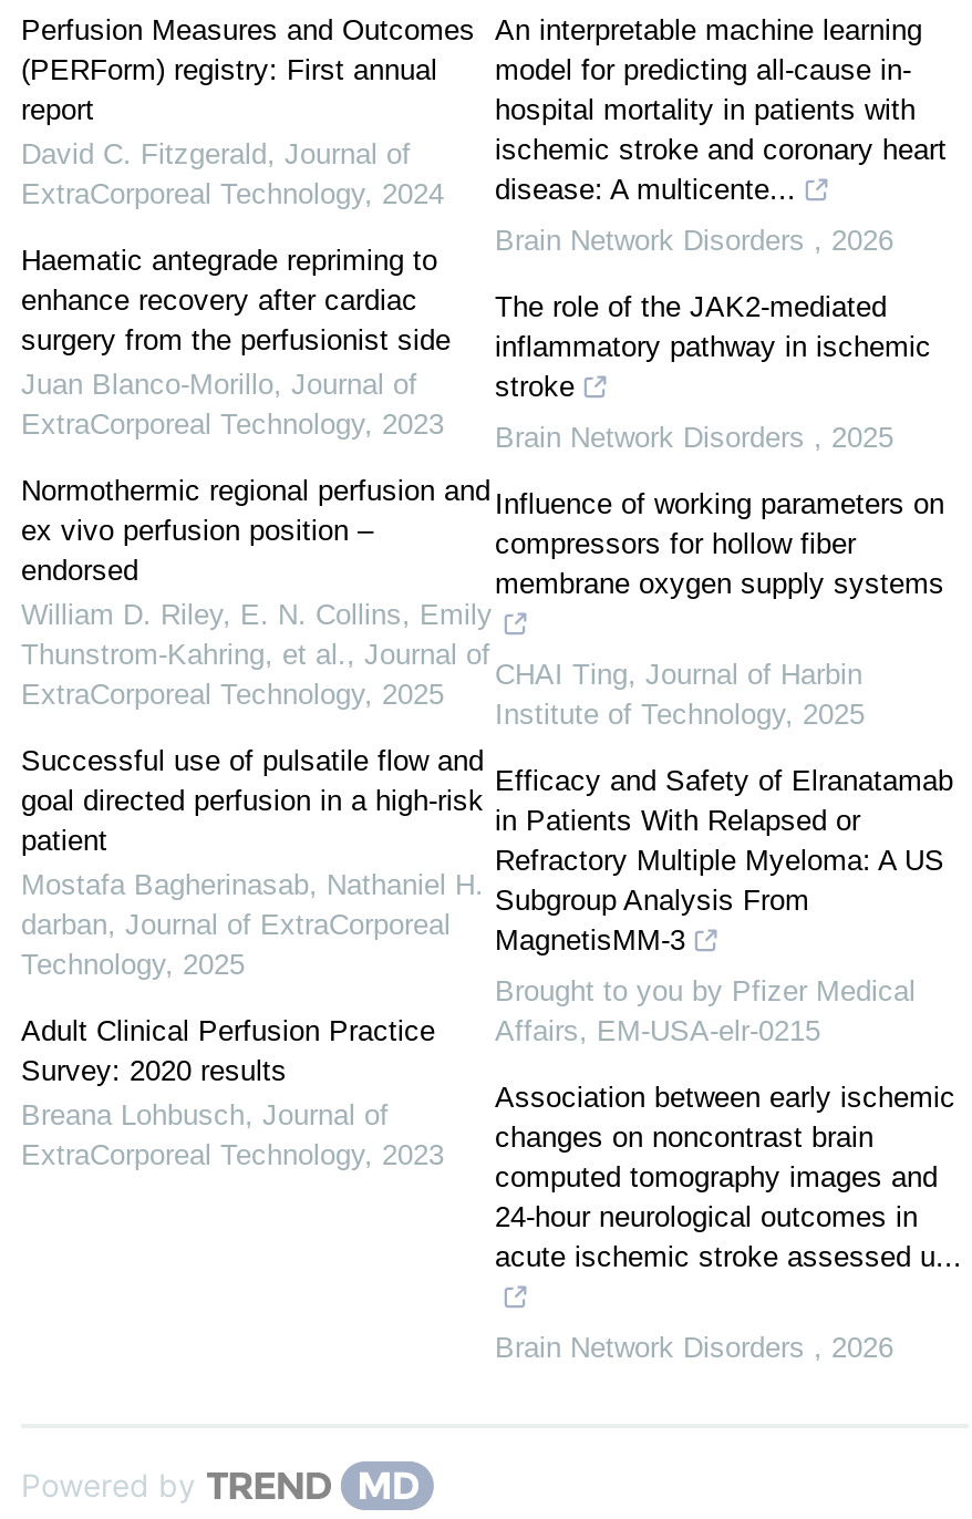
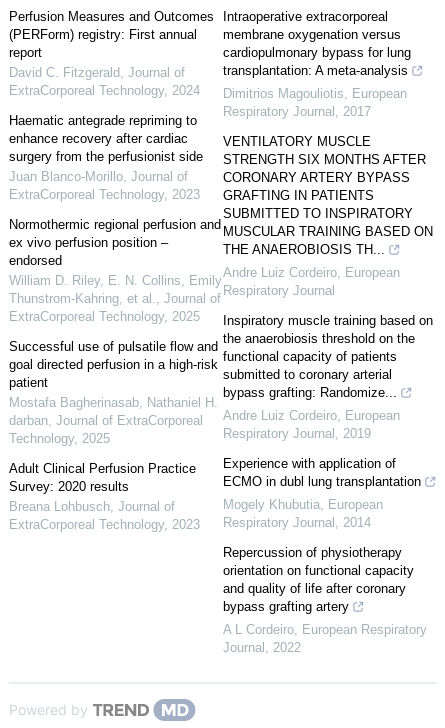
- An interpretable machine learning
- model for predicting all-cause in-
- hospital mortality in patients with
- ischemic stroke and coronary heart
- disease: A multicente...
+ Intraoperative extracorporeal
+ membrane oxygenation versus
+ cardiopulmonary bypass for lung
+ transplantation: A meta-analysis

- Brain Network Disorders, 2026
+ Dimitrios Magouliotis, European
+ Respiratory Journal, 2017

- The role of the JAK2-mediated
- inflammatory pathway in ischemic
- stroke
+ VENTILATORY MUSCLE
+ STRENGTH SIX MONTHS AFTER
+ CORONARY ARTERY BYPASS
+ GRAFTING IN PATIENTS
+ SUBMITTED TO INSPIRATORY
+ MUSCULAR TRAINING BASED ON
+ THE ANAEROBIOSIS TH...

- Brain Network Disorders, 2025
+ Andre Luiz Cordeiro, European
+ Respiratory Journal

- Influence of working parameters on
- compressors for hollow fiber
- membrane oxygen supply systems
+ Inspiratory muscle training based on
+ the anaerobiosis threshold on the
+ functional capacity of patients
+ submitted to coronary arterial
+ bypass grafting: Randomize...

- CHAI Ting, Journal of Harbin
- Institute of Technology, 2025
+ Andre Luiz Cordeiro, European
+ Respiratory Journal, 2019

- Efficacy and Safety of Elranatamab
- in Patients With Relapsed or
- Refractory Multiple Myeloma: A US
- Subgroup Analysis From
- MagnetisMM-3
+ Experience with application of
+ ECMO in dubl lung transplantation

- Brought to you by Pfizer Medical
- Affairs, EM-USA-elr-0215
+ Mogely Khubutia, European
+ Respiratory Journal, 2014

- Association between early ischemic
- changes on noncontrast brain
- computed tomography images and
- 24-hour neurological outcomes in
- acute ischemic stroke assessed u...
+ Repercussion of physiotherapy
+ orientation on functional capacity
+ and quality of life after coronary
+ bypass grafting artery

- Brain Network Disorders, 2026
+ A L Cordeiro, European Respiratory
+ Journal, 2022
